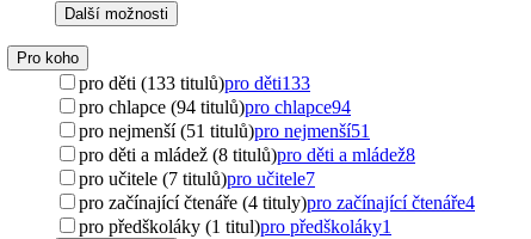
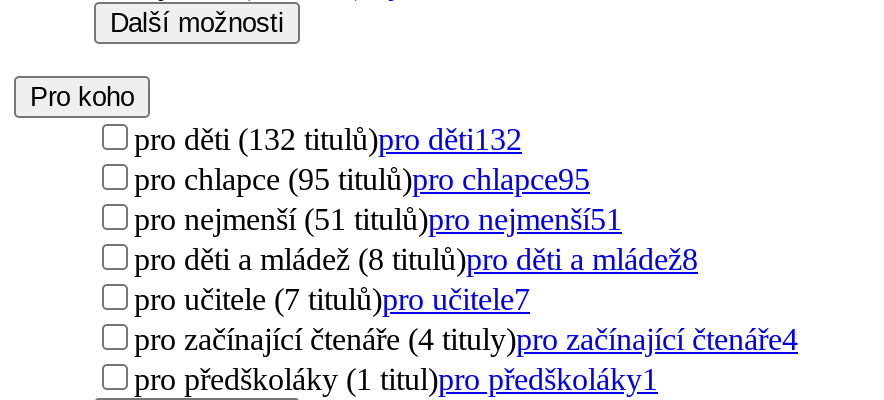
- pro děti (133 titulů)pro děti133
+ pro děti (132 titulů)pro děti132

- pro chlapce (94 titulů)pro chlapce94
+ pro chlapce (95 titulů)pro chlapce95
